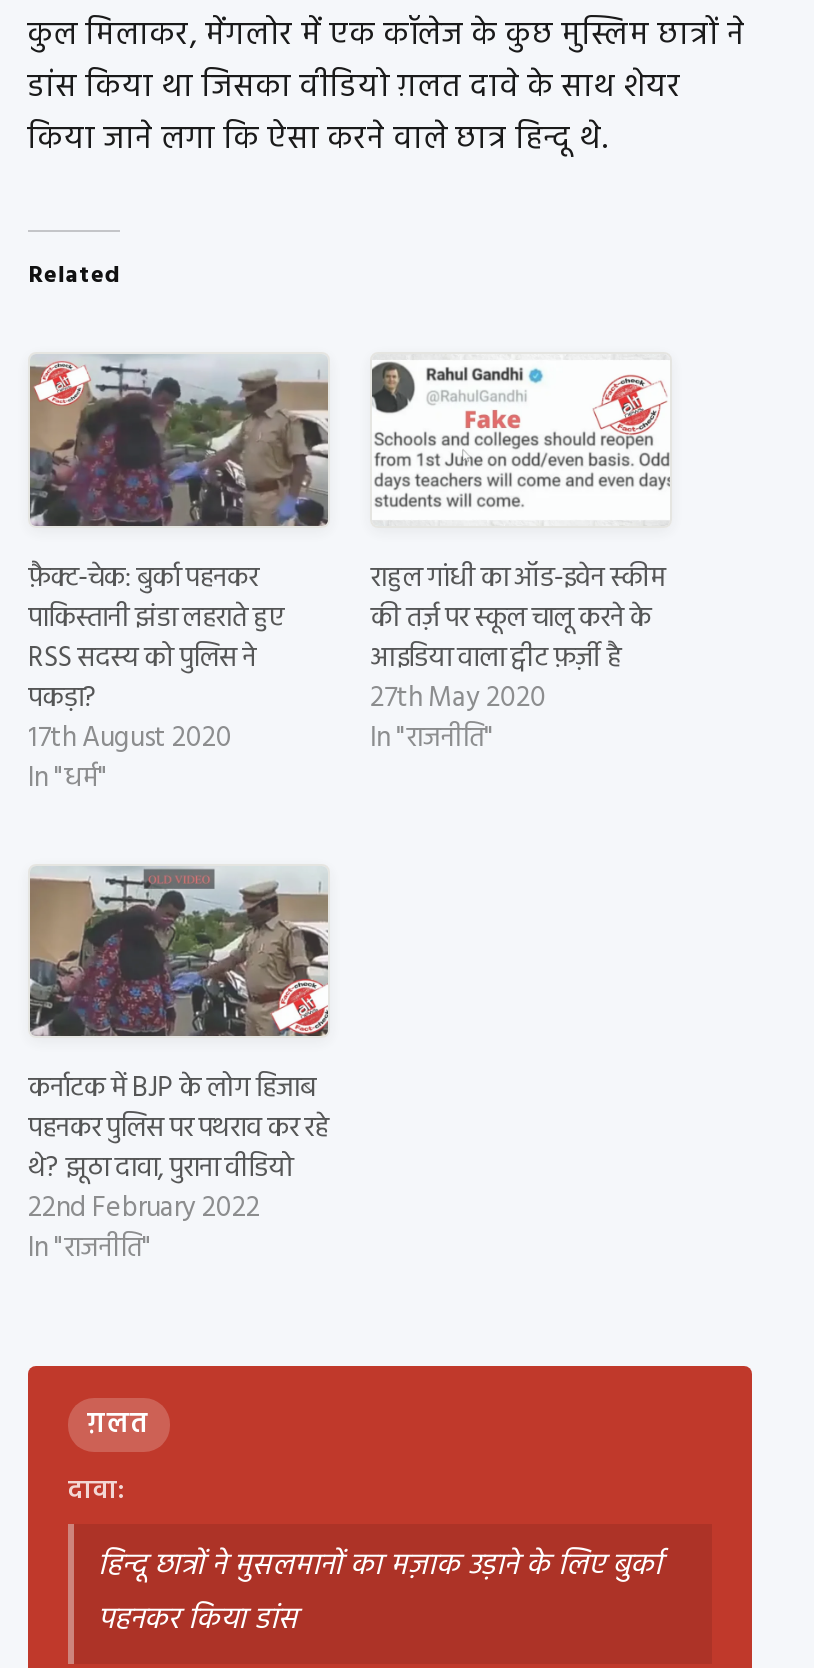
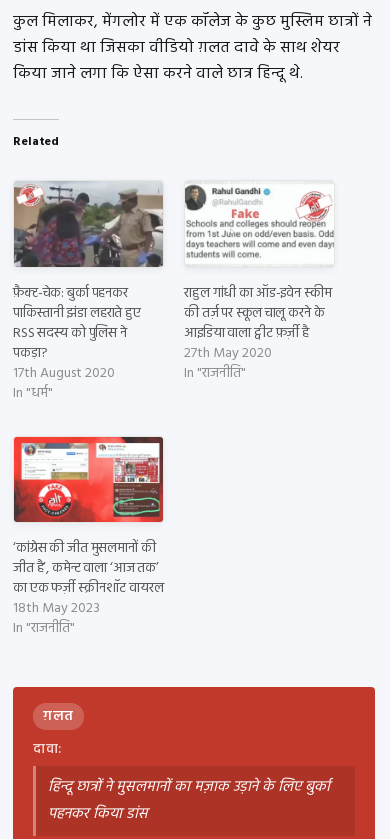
- [image]
- कर्नाटक में BJP के लोग हिजाब
- पहनकर पुलिस पर पथराव कर रहे
- थे? झूठा दावा, पुराना वीडियो
- 22nd February 2022
+ [image]
+ ‘कांग्रेस की जीत मुसलमानों की
+ जीत है’, कमेन्ट वाला ‘आज तक’
+ का एक फर्ज़ी स्क्रीनशॉट वायरल
+ 18th May 2023
